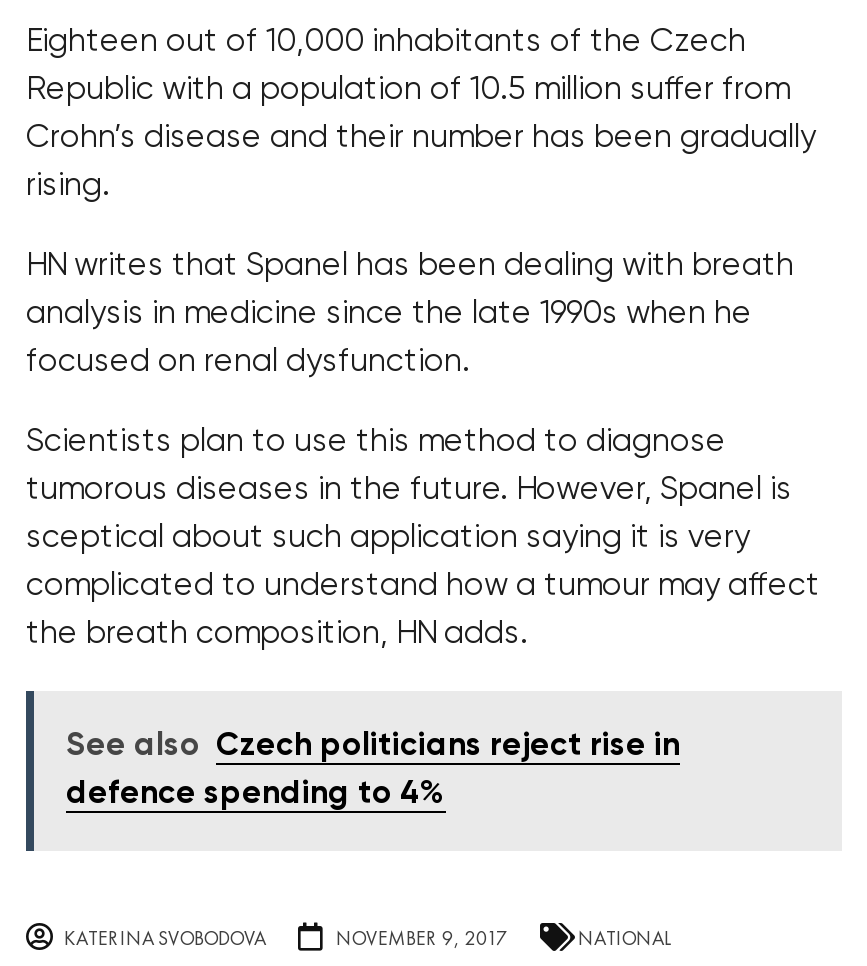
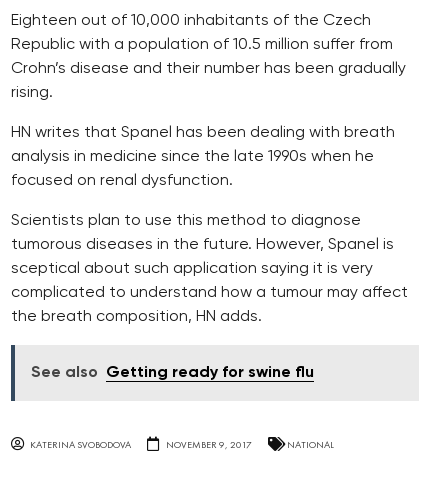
- See also Czech politicians reject rise in
- defence spending to 4%
+ See also Getting ready for swine flu
